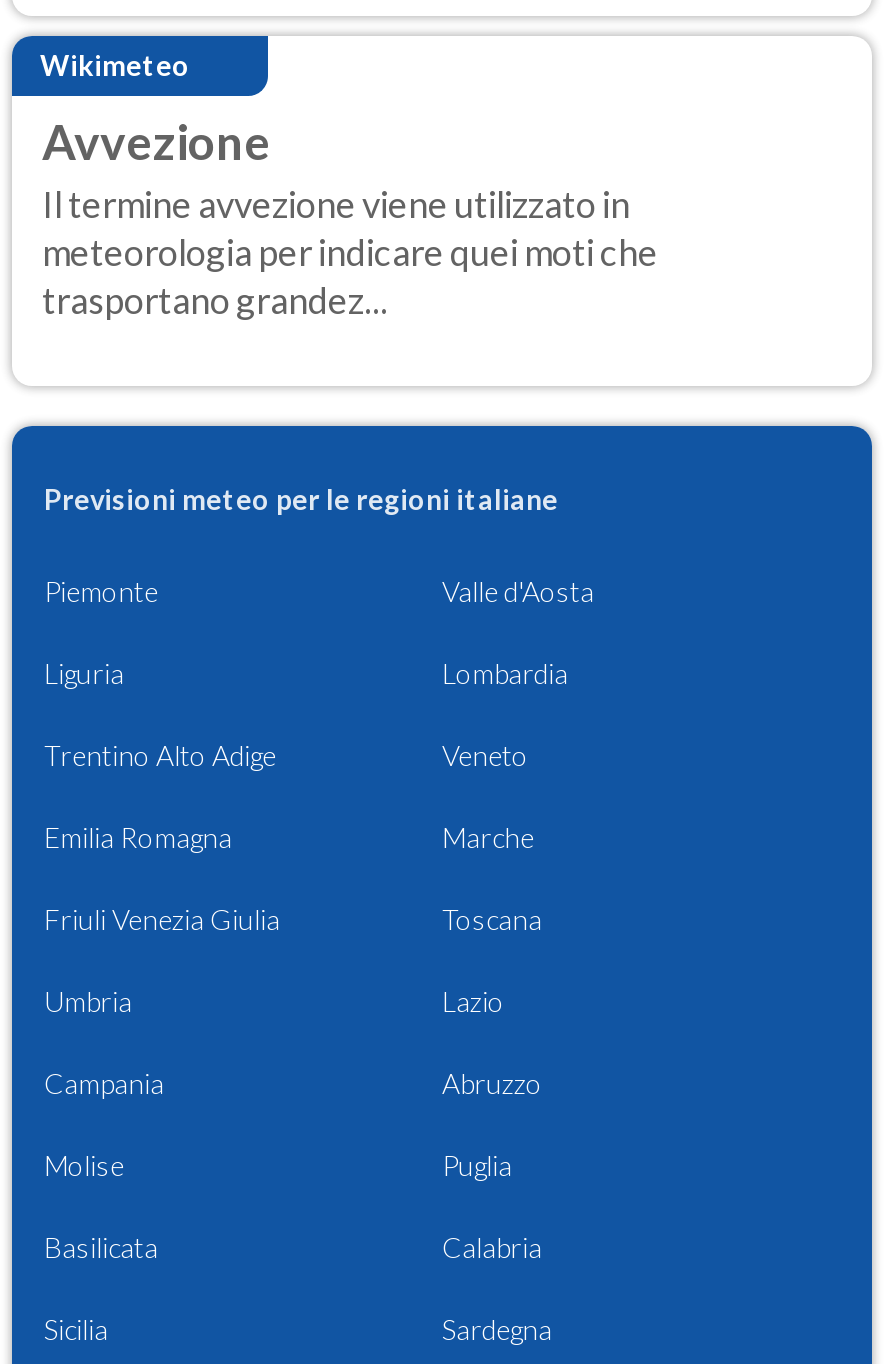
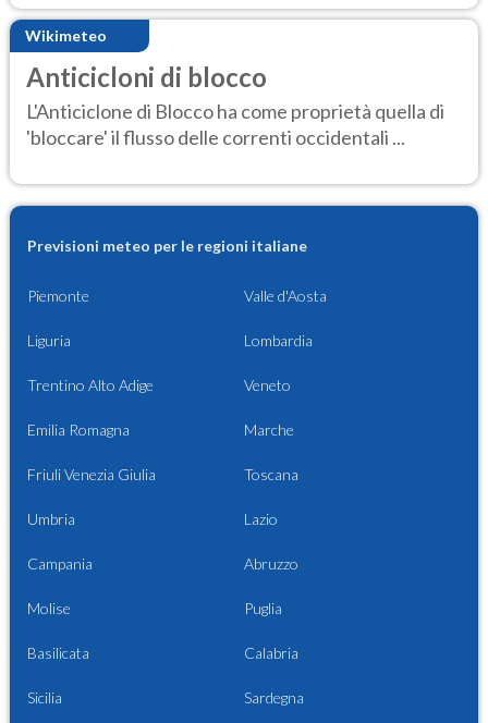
- Avvezione
- Il termine avvezione viene utilizzato in
- meteorologia per indicare quei moti che
- trasportano grandez...
+ Anticicloni di blocco
+ L'Anticiclone di Blocco ha come proprietà quella di
+ 'bloccare' il flusso delle correnti occidentali ...
